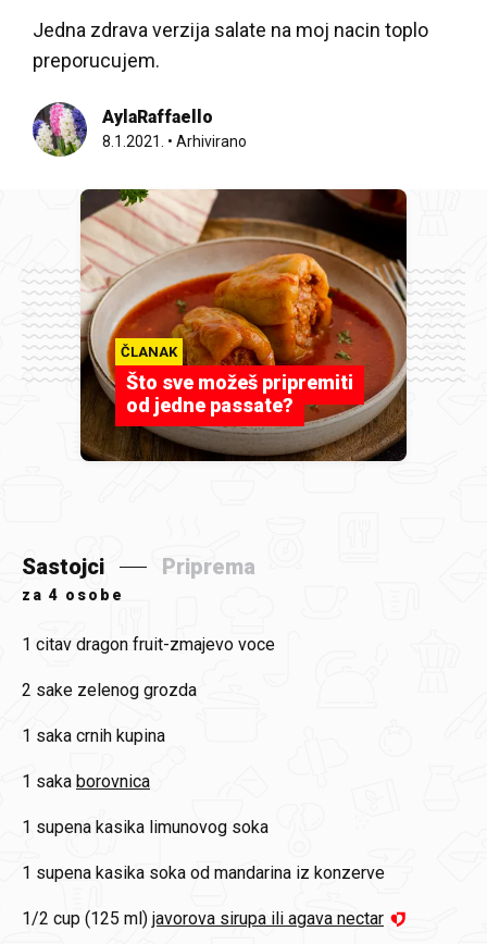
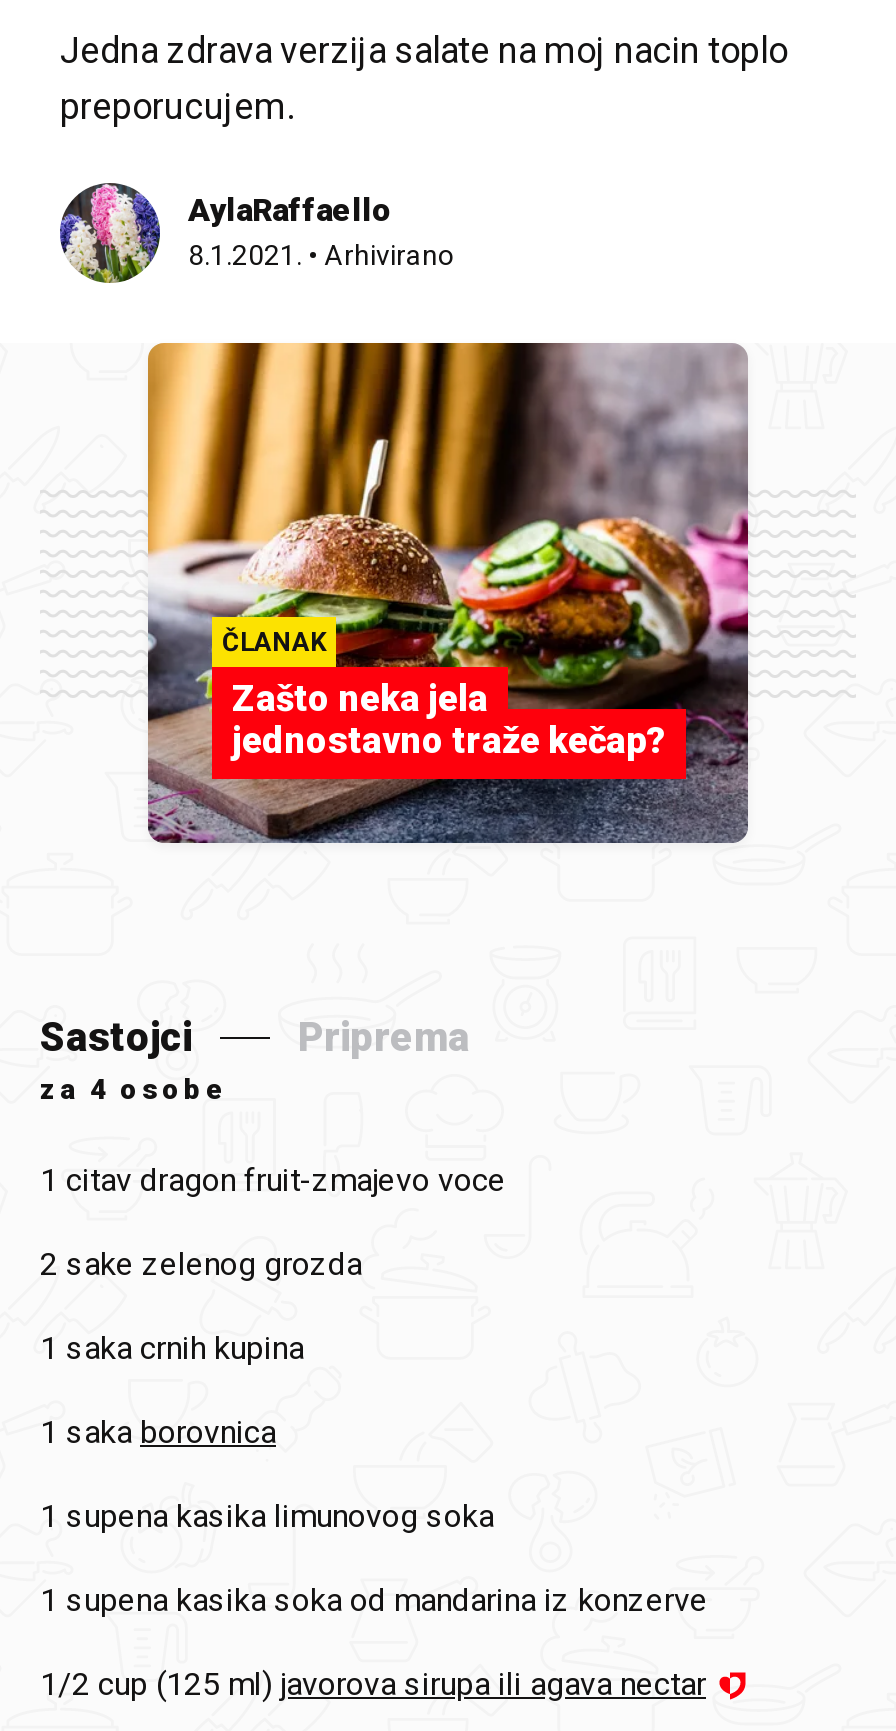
- [image]
- Što sve možeš pripremiti
- od jedne passate?
+ [image]
+ Zašto neka jela
+ jednostavno traže kečap?
